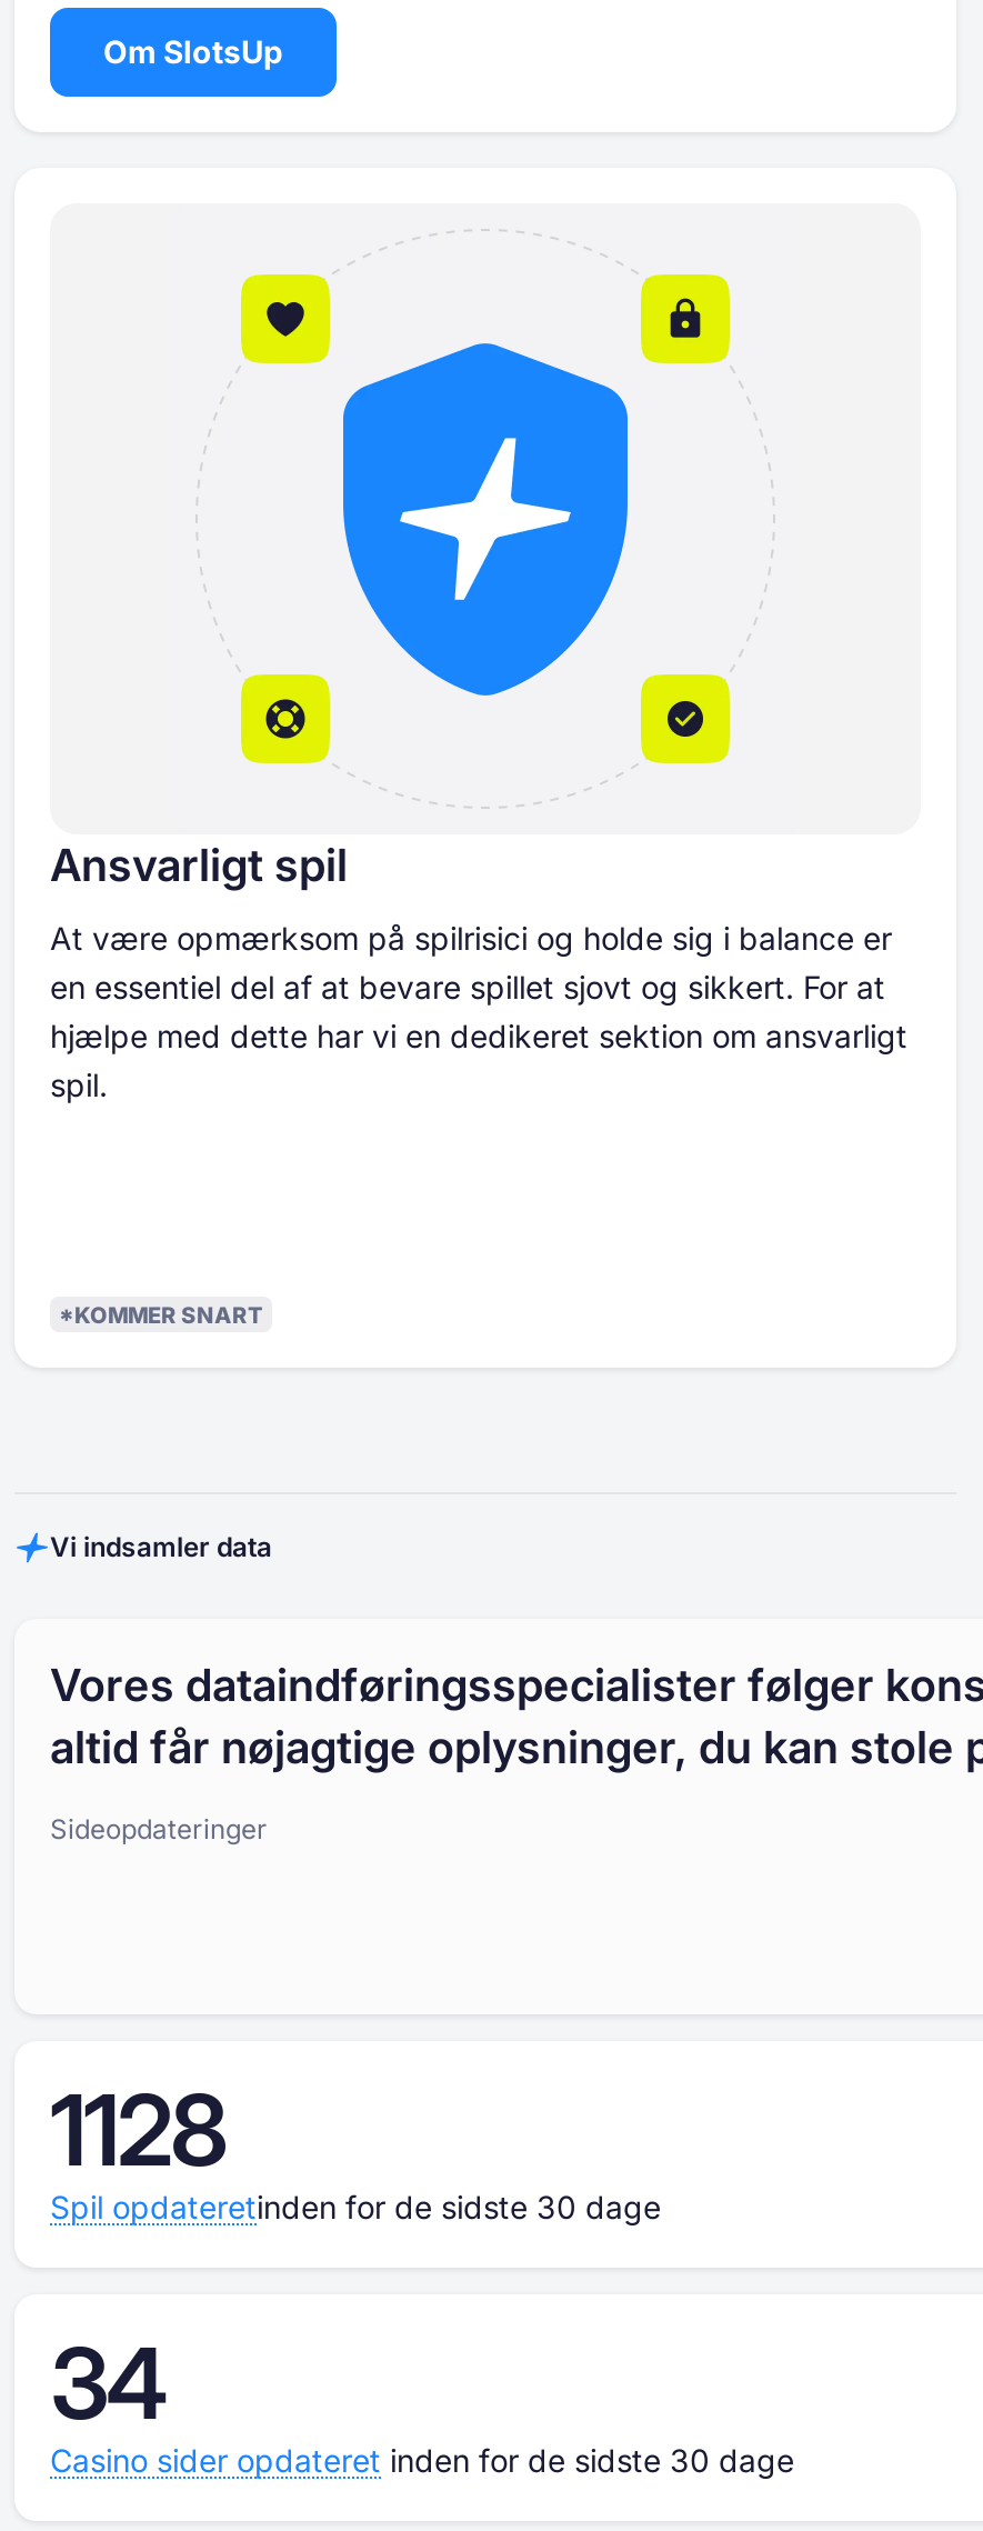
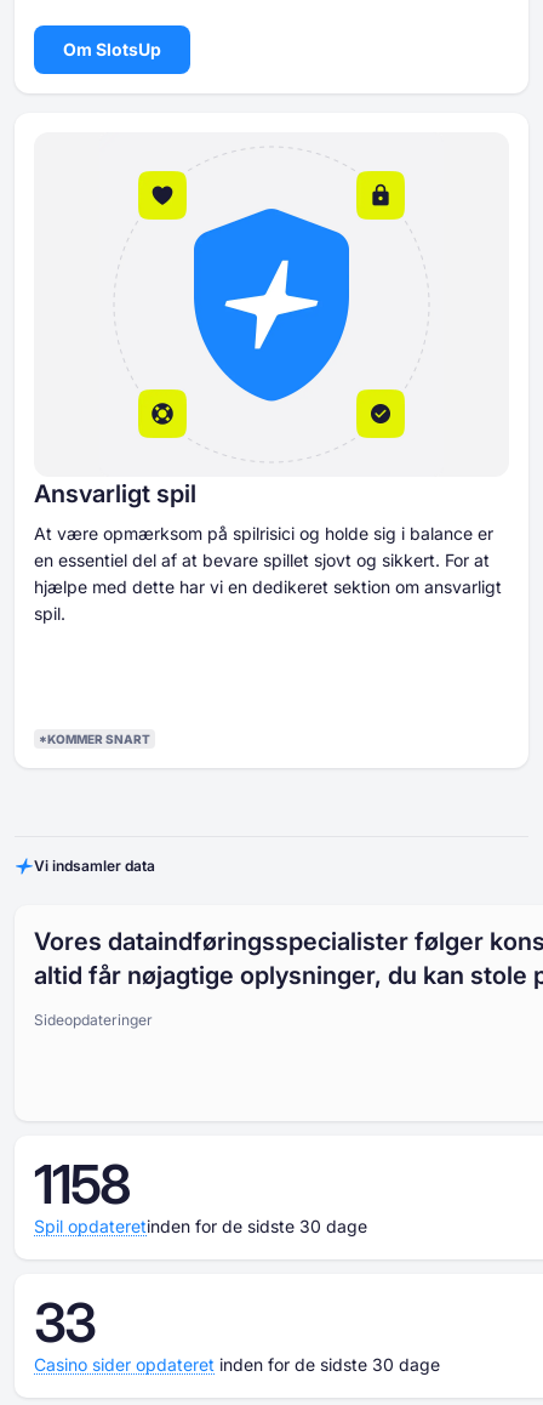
- 1128
+ 1158

- 34
+ 33
